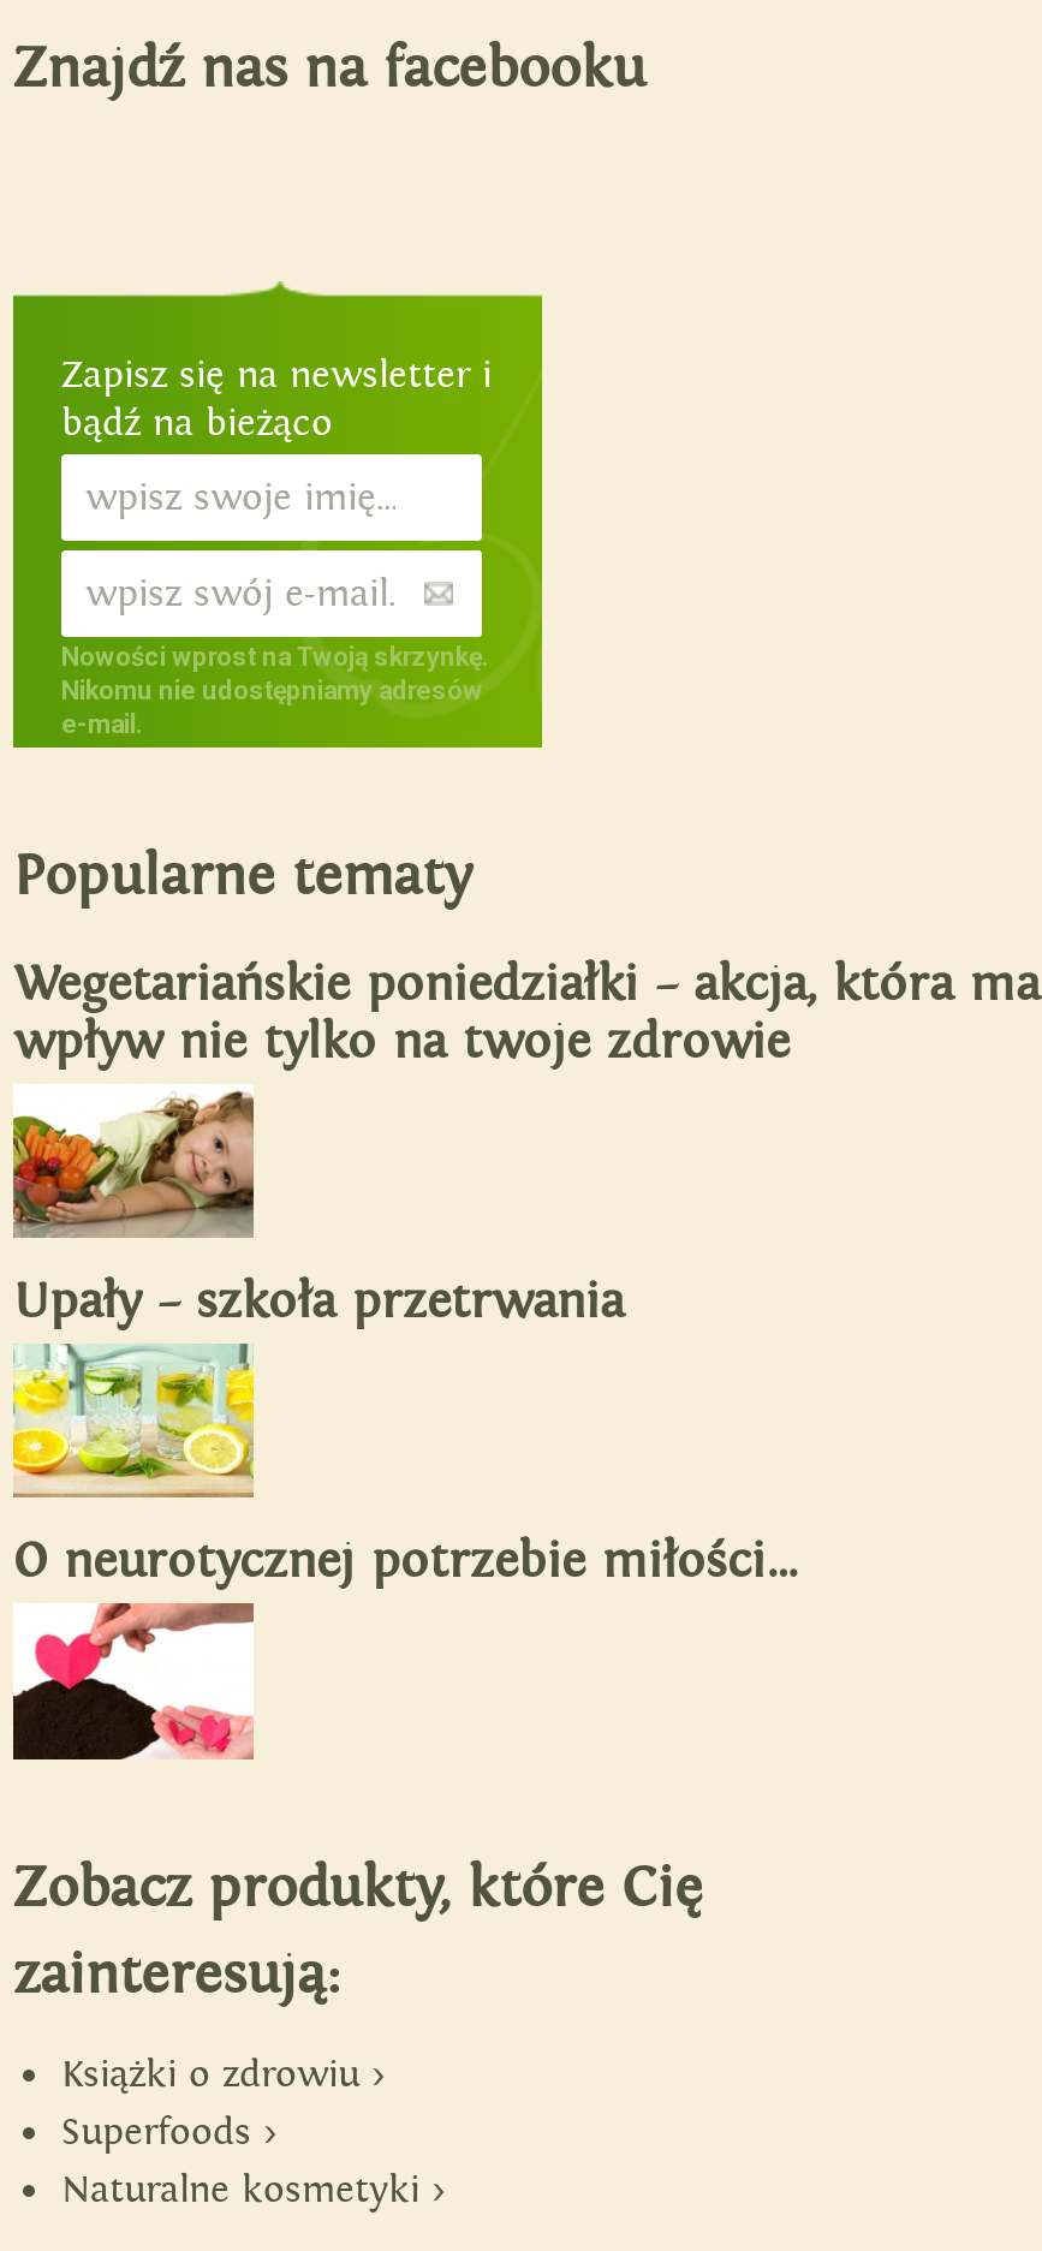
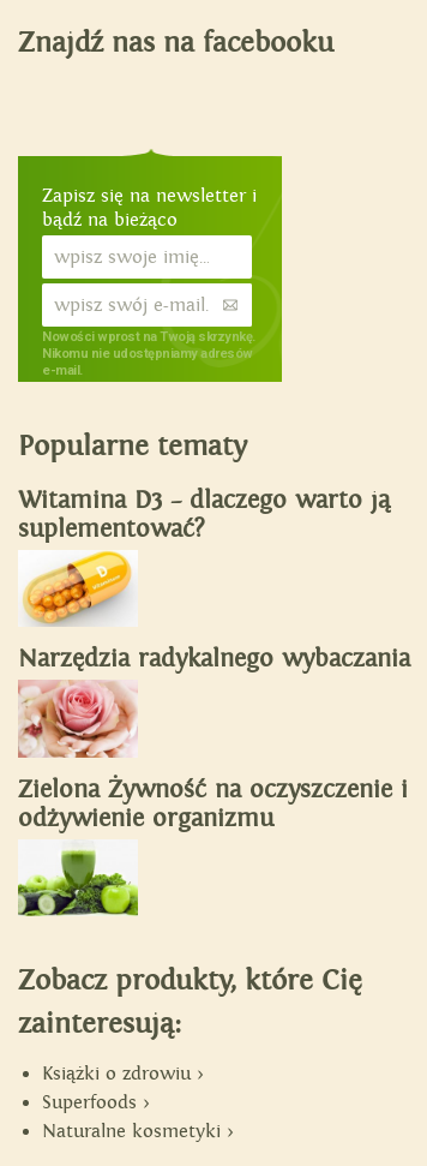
- Wegetariańskie poniedziałki – akcja, która ma
- wpływ nie tylko na twoje zdrowie
+ Witamina D3 – dlaczego warto ją
+ suplementować?

- [image]
- Upały – szkoła przetrwania
+ [image]
+ Narzędzia radykalnego wybaczania

- [image]
- O neurotycznej potrzebie miłości…
+ [image]
+ Zielona Żywność na oczyszczenie i
+ odżywienie organizmu

- [image]
+ [image]
